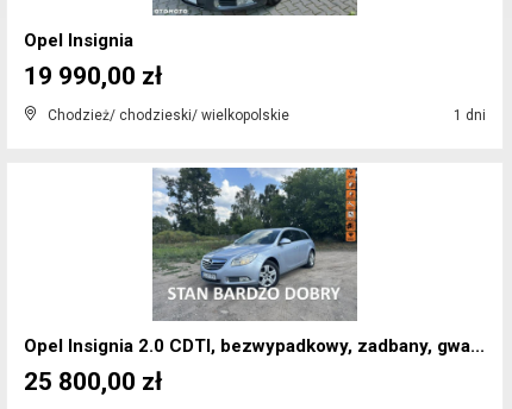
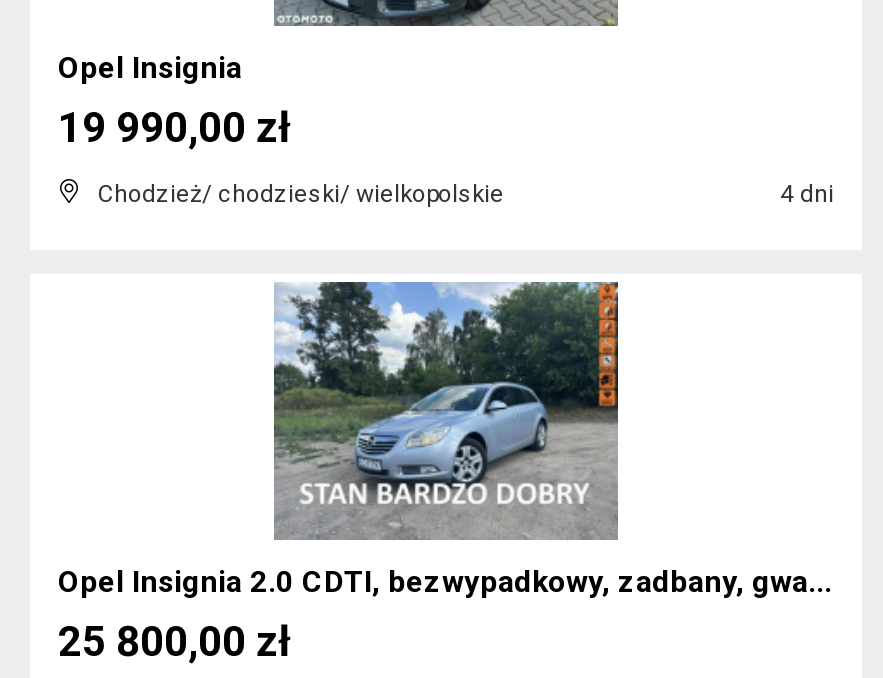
- 1 dni
+ 4 dni
